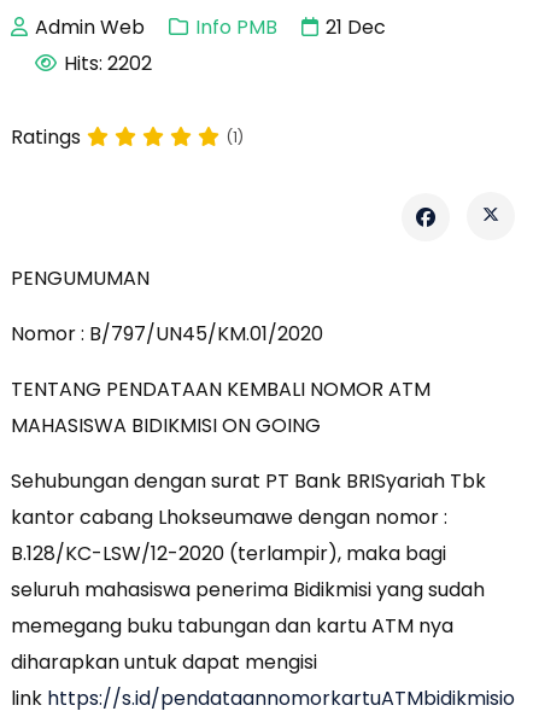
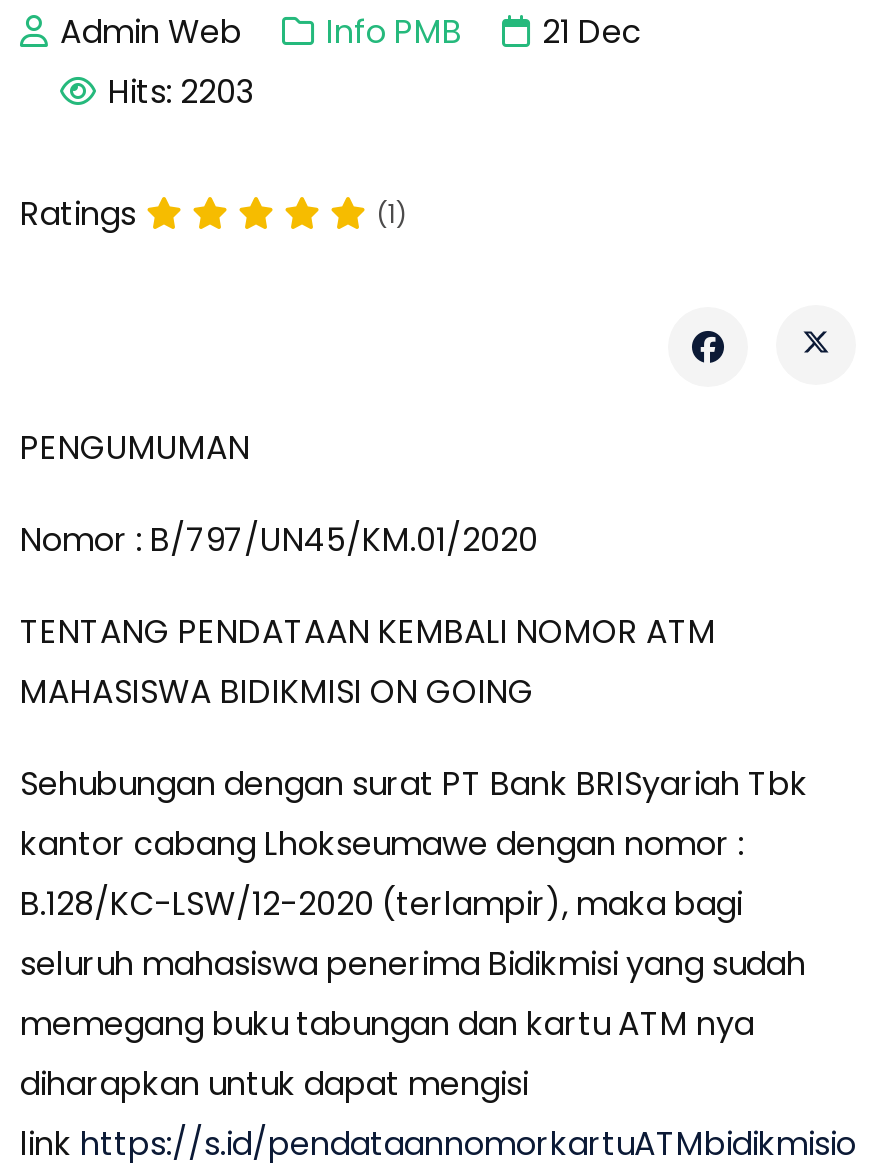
- Hits: 2202
+ Hits: 2203
